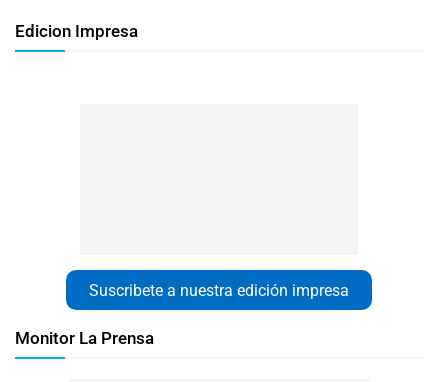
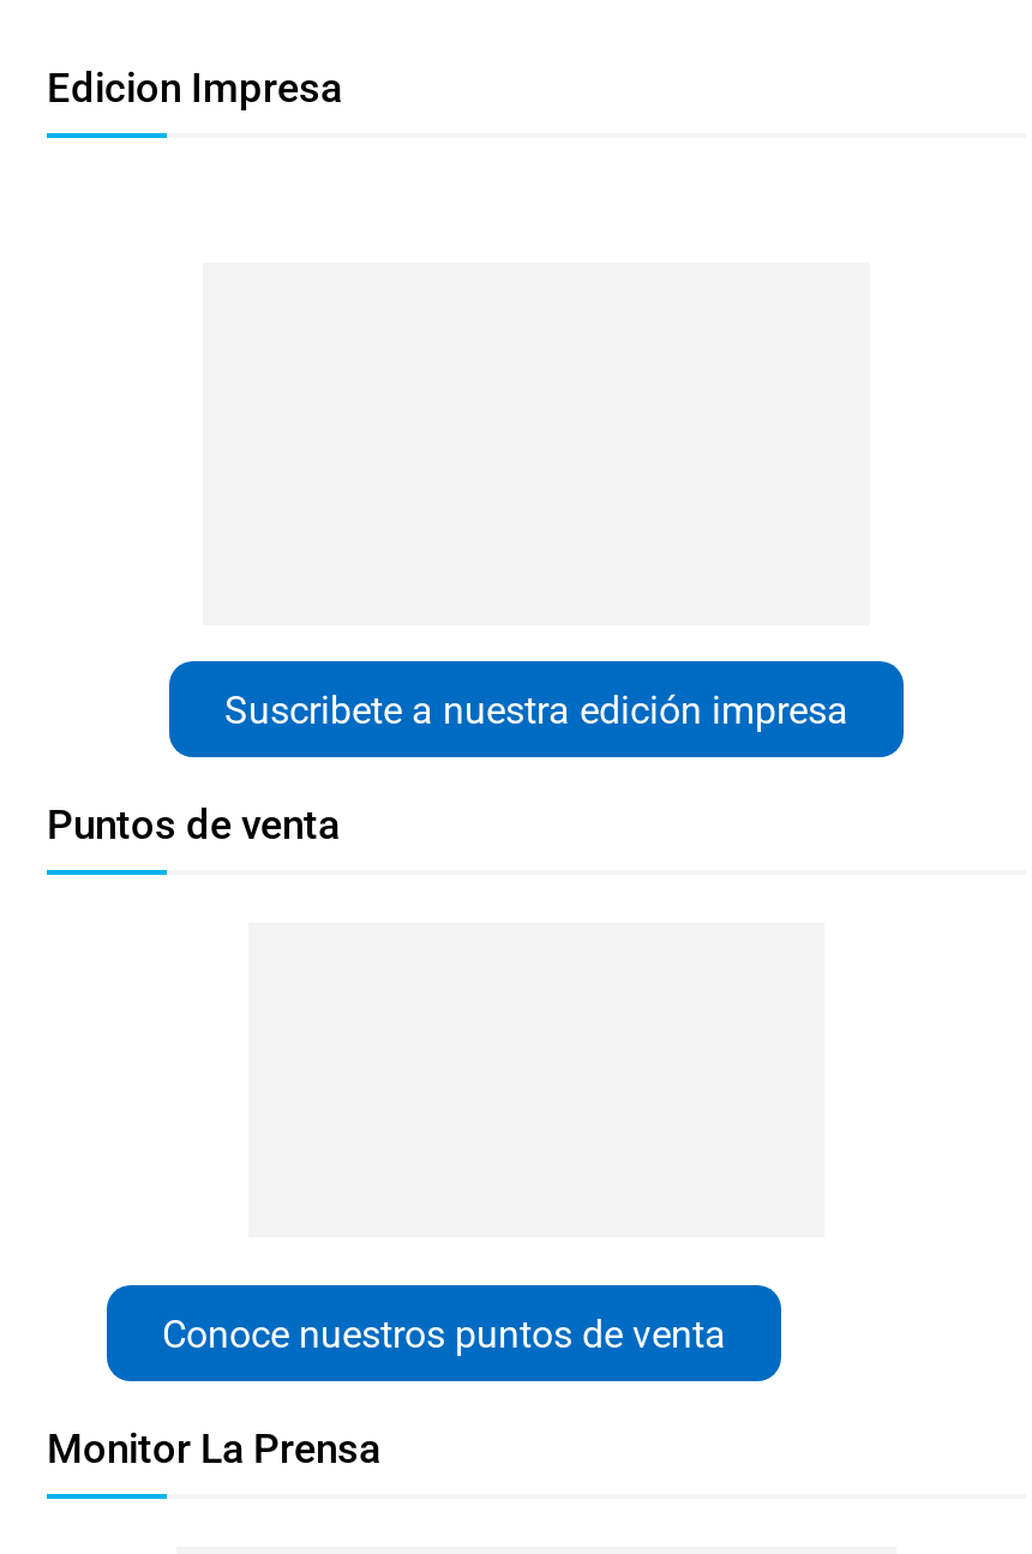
+ Puntos de venta

+ Conoce nuestros puntos de venta
